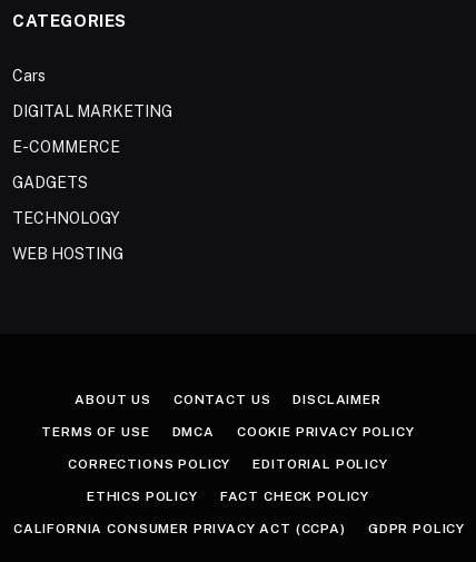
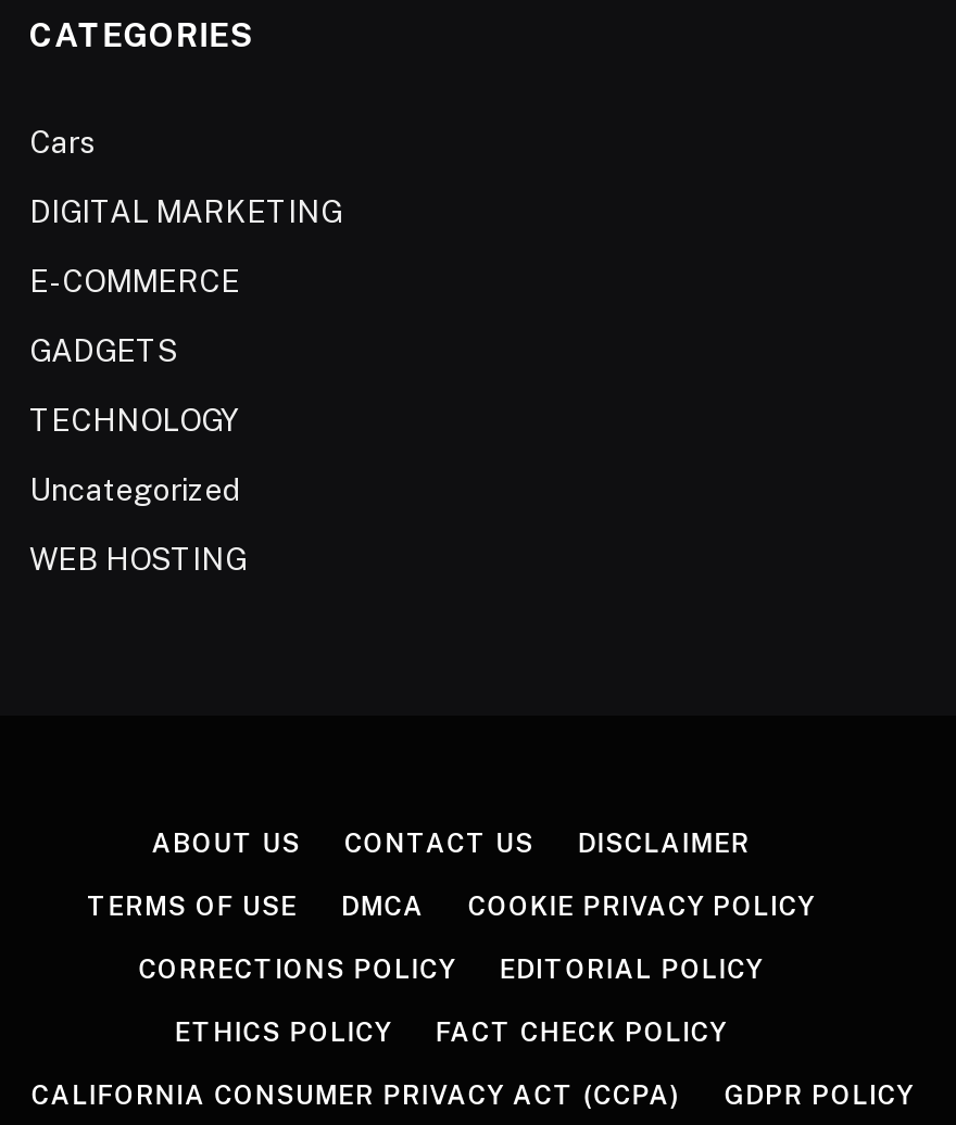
+ Uncategorized
